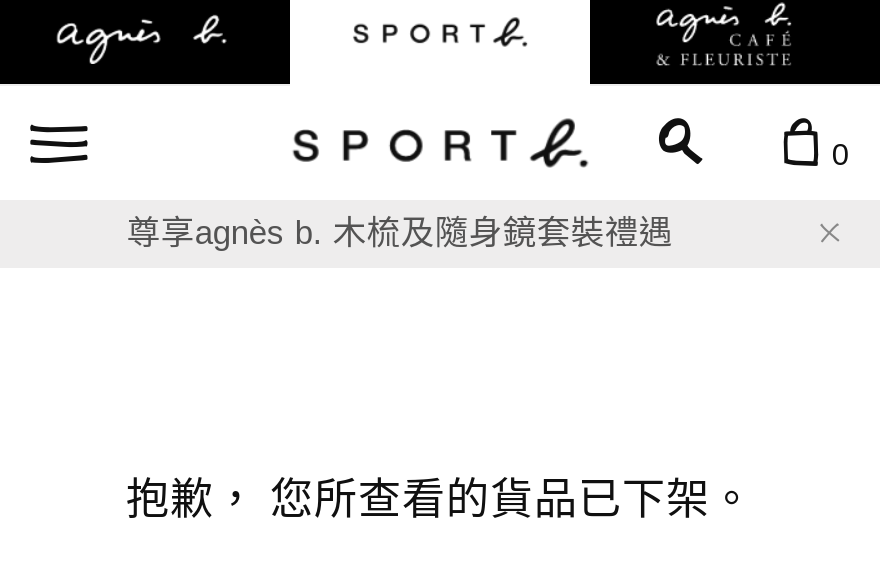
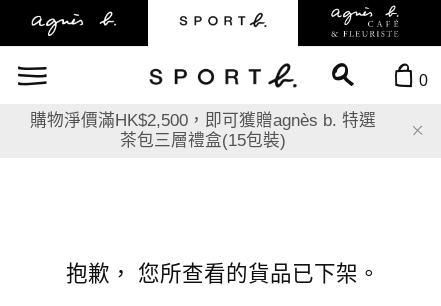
- 尊享agnès b. 木梳及隨身鏡套裝禮遇
+ 購物淨價滿HK$2,500，即可獲贈agnès b. 特選
+ 茶包三層禮盒(15包裝)
